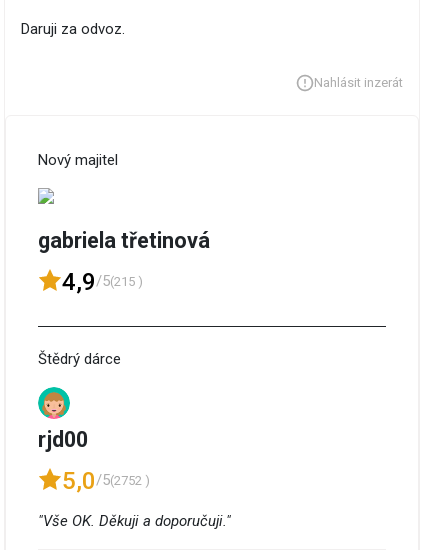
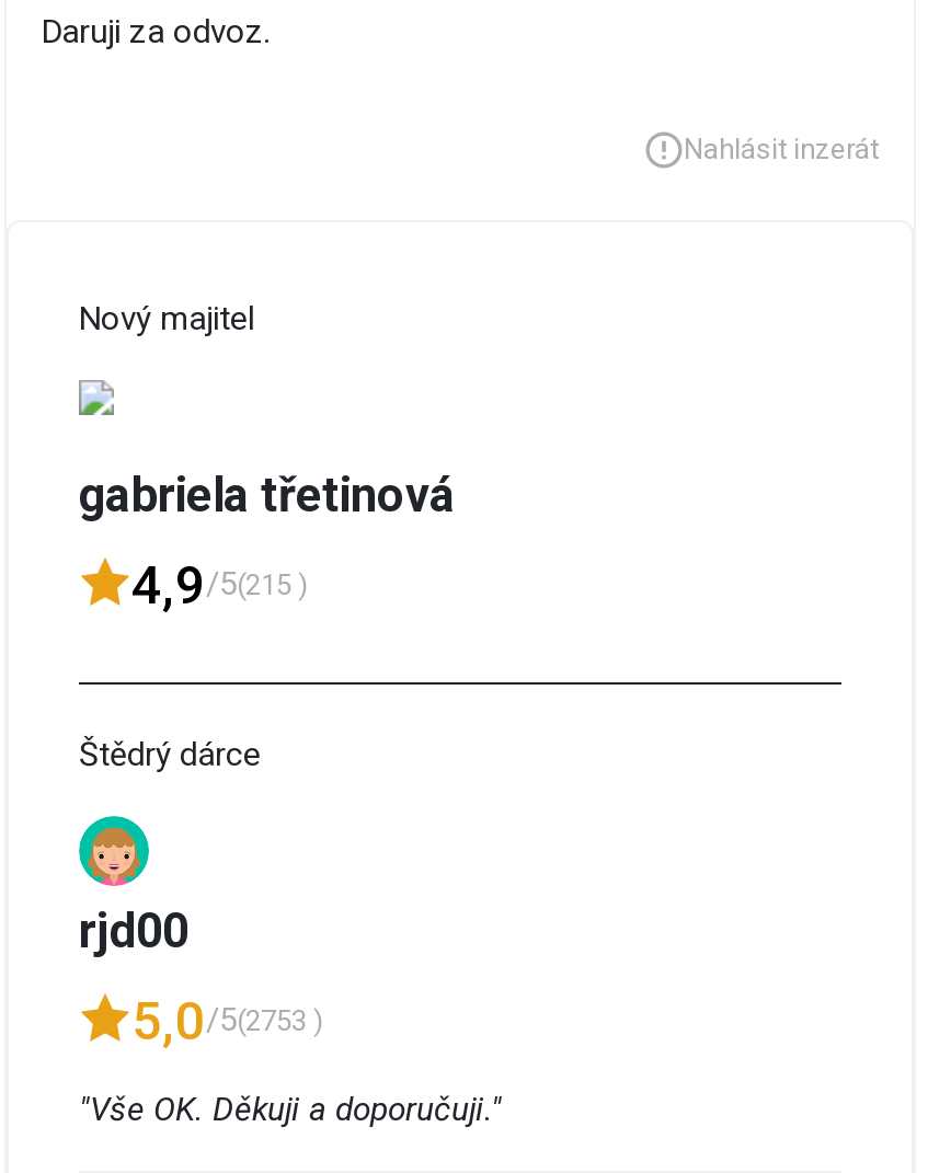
- 5,0/5(2752 )
+ 5,0/5(2753 )
